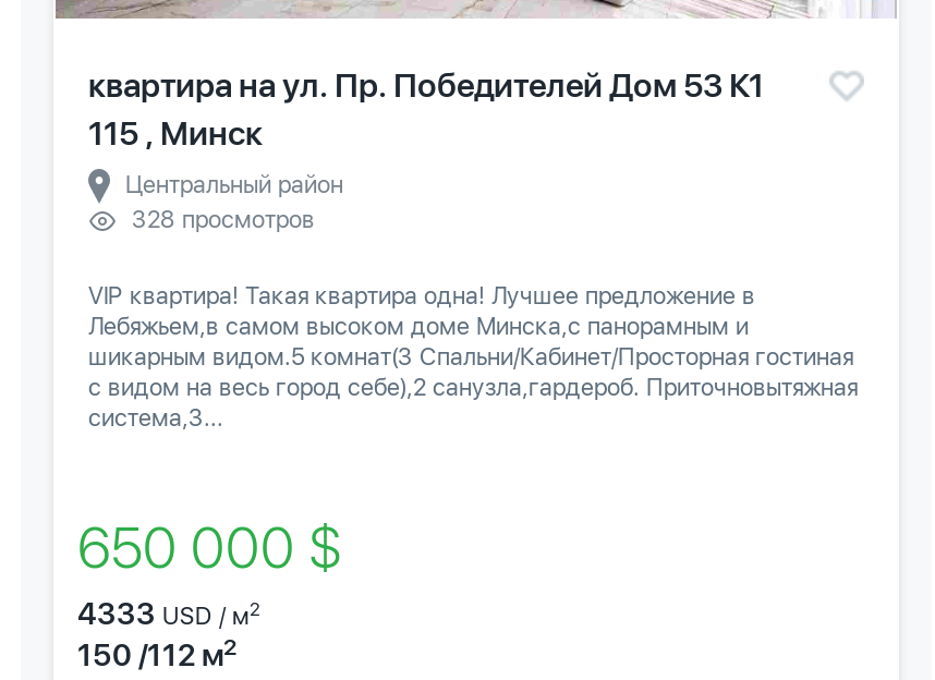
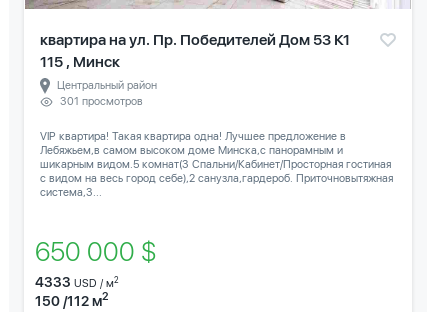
- 328 просмотров
+ 301 просмотров
